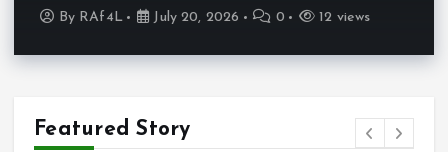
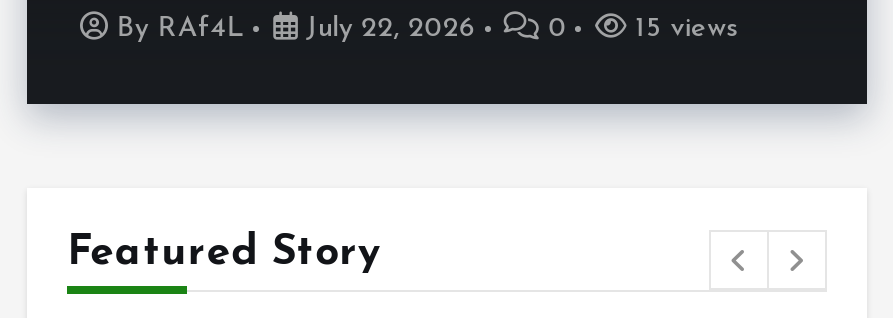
- By RAf4L July 20, 2026
+ By RAf4L July 22, 2026

- 12 views
+ 15 views
